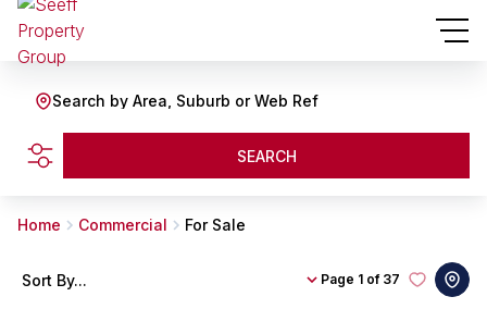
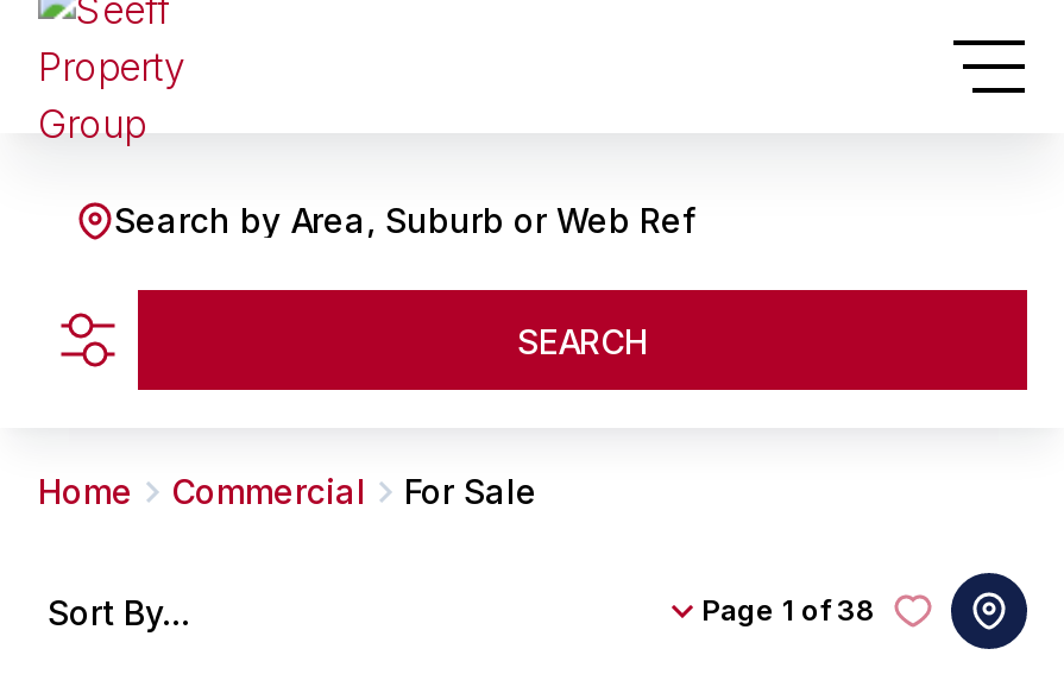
- Page 1 of 37
+ Page 1 of 38
